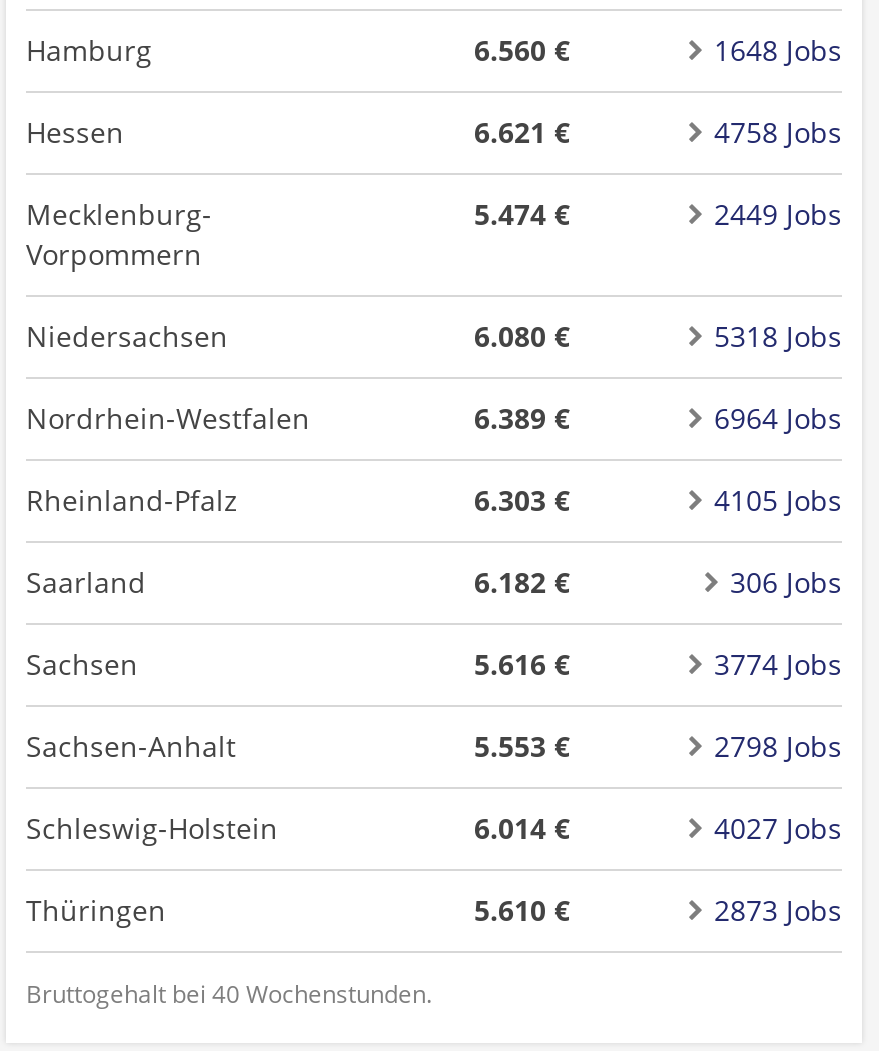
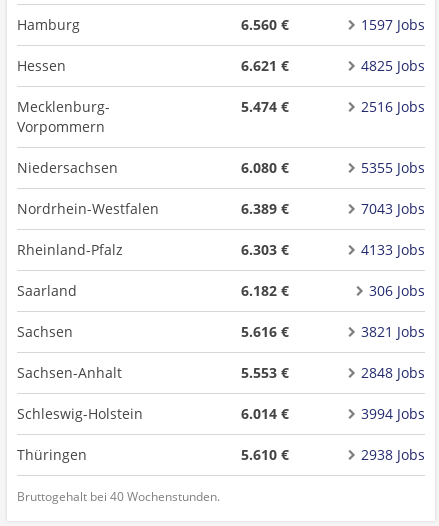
- 1648 Jobs
+ 1597 Jobs

- 4758 Jobs
+ 4825 Jobs

- 2449 Jobs
+ 2516 Jobs

- 5318 Jobs
+ 5355 Jobs

- 6964 Jobs
+ 7043 Jobs

- 4105 Jobs
+ 4133 Jobs

- 3774 Jobs
+ 3821 Jobs

- 2798 Jobs
+ 2848 Jobs

- 4027 Jobs
+ 3994 Jobs

- 2873 Jobs
+ 2938 Jobs
